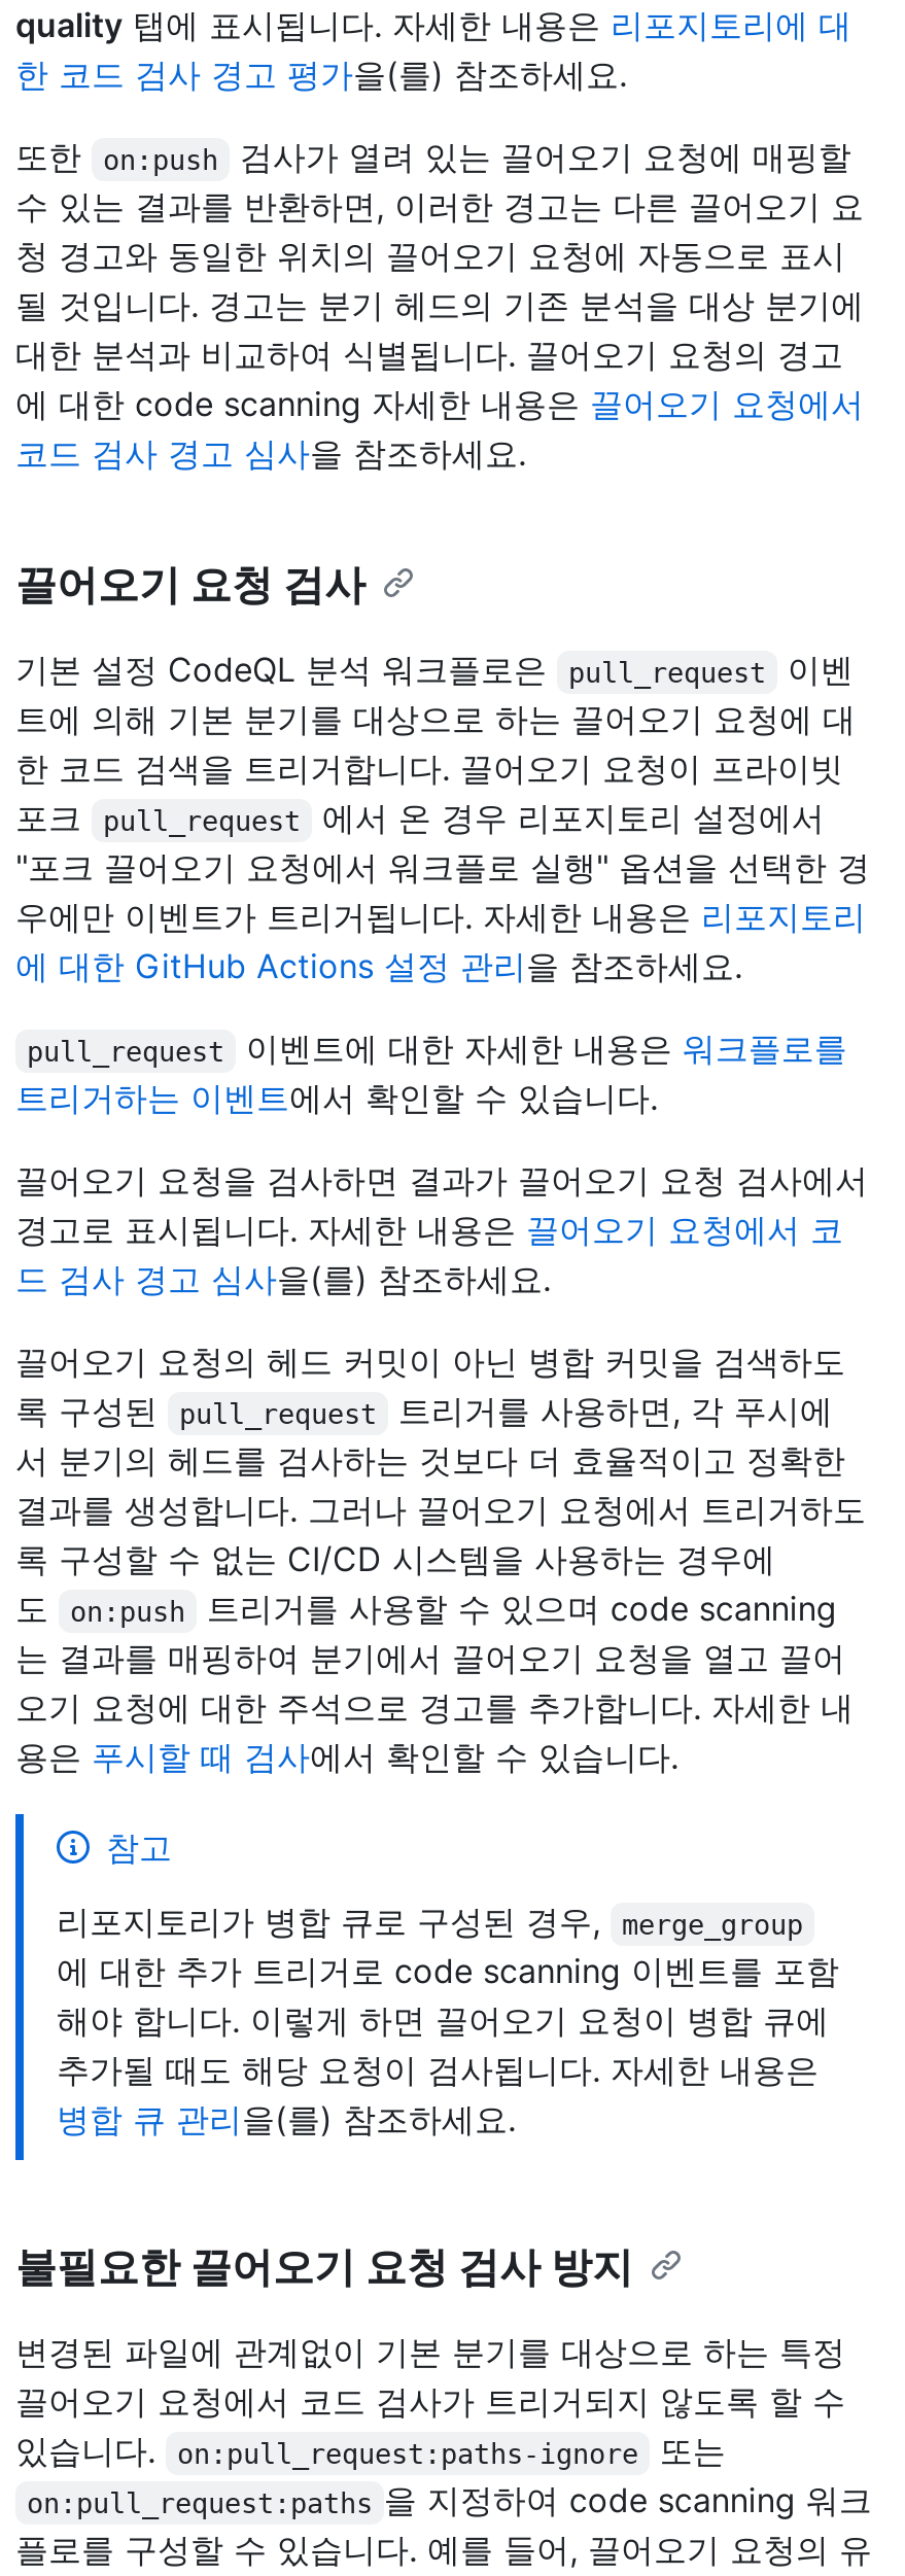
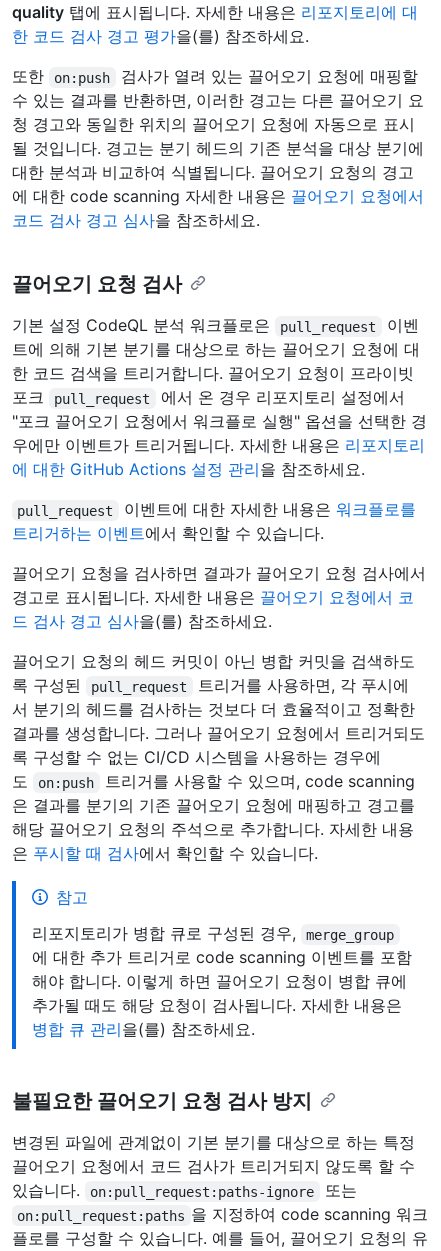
- 결과를 생성합니다. 그러나 끌어오기 요청에서 트리거하도
+ 결과를 생성합니다. 그러나 끌어오기 요청에서 트리거되도

- 도 on:push 트리거를 사용할 수 있으며 code scanning
- 는 결과를 매핑하여 분기에서 끌어오기 요청을 열고 끌어
- 오기 요청에 대한 주석으로 경고를 추가합니다. 자세한 내
- 용은 푸시할 때 검사에서 확인할 수 있습니다.
+ 도 on:push 트리거를 사용할 수 있으며, code scanning
+ 은 결과를 분기의 기존 끌어오기 요청에 매핑하고 경고를
+ 해당 끌어오기 요청의 주석으로 추가합니다. 자세한 내용
+ 은 푸시할 때 검사에서 확인할 수 있습니다.
